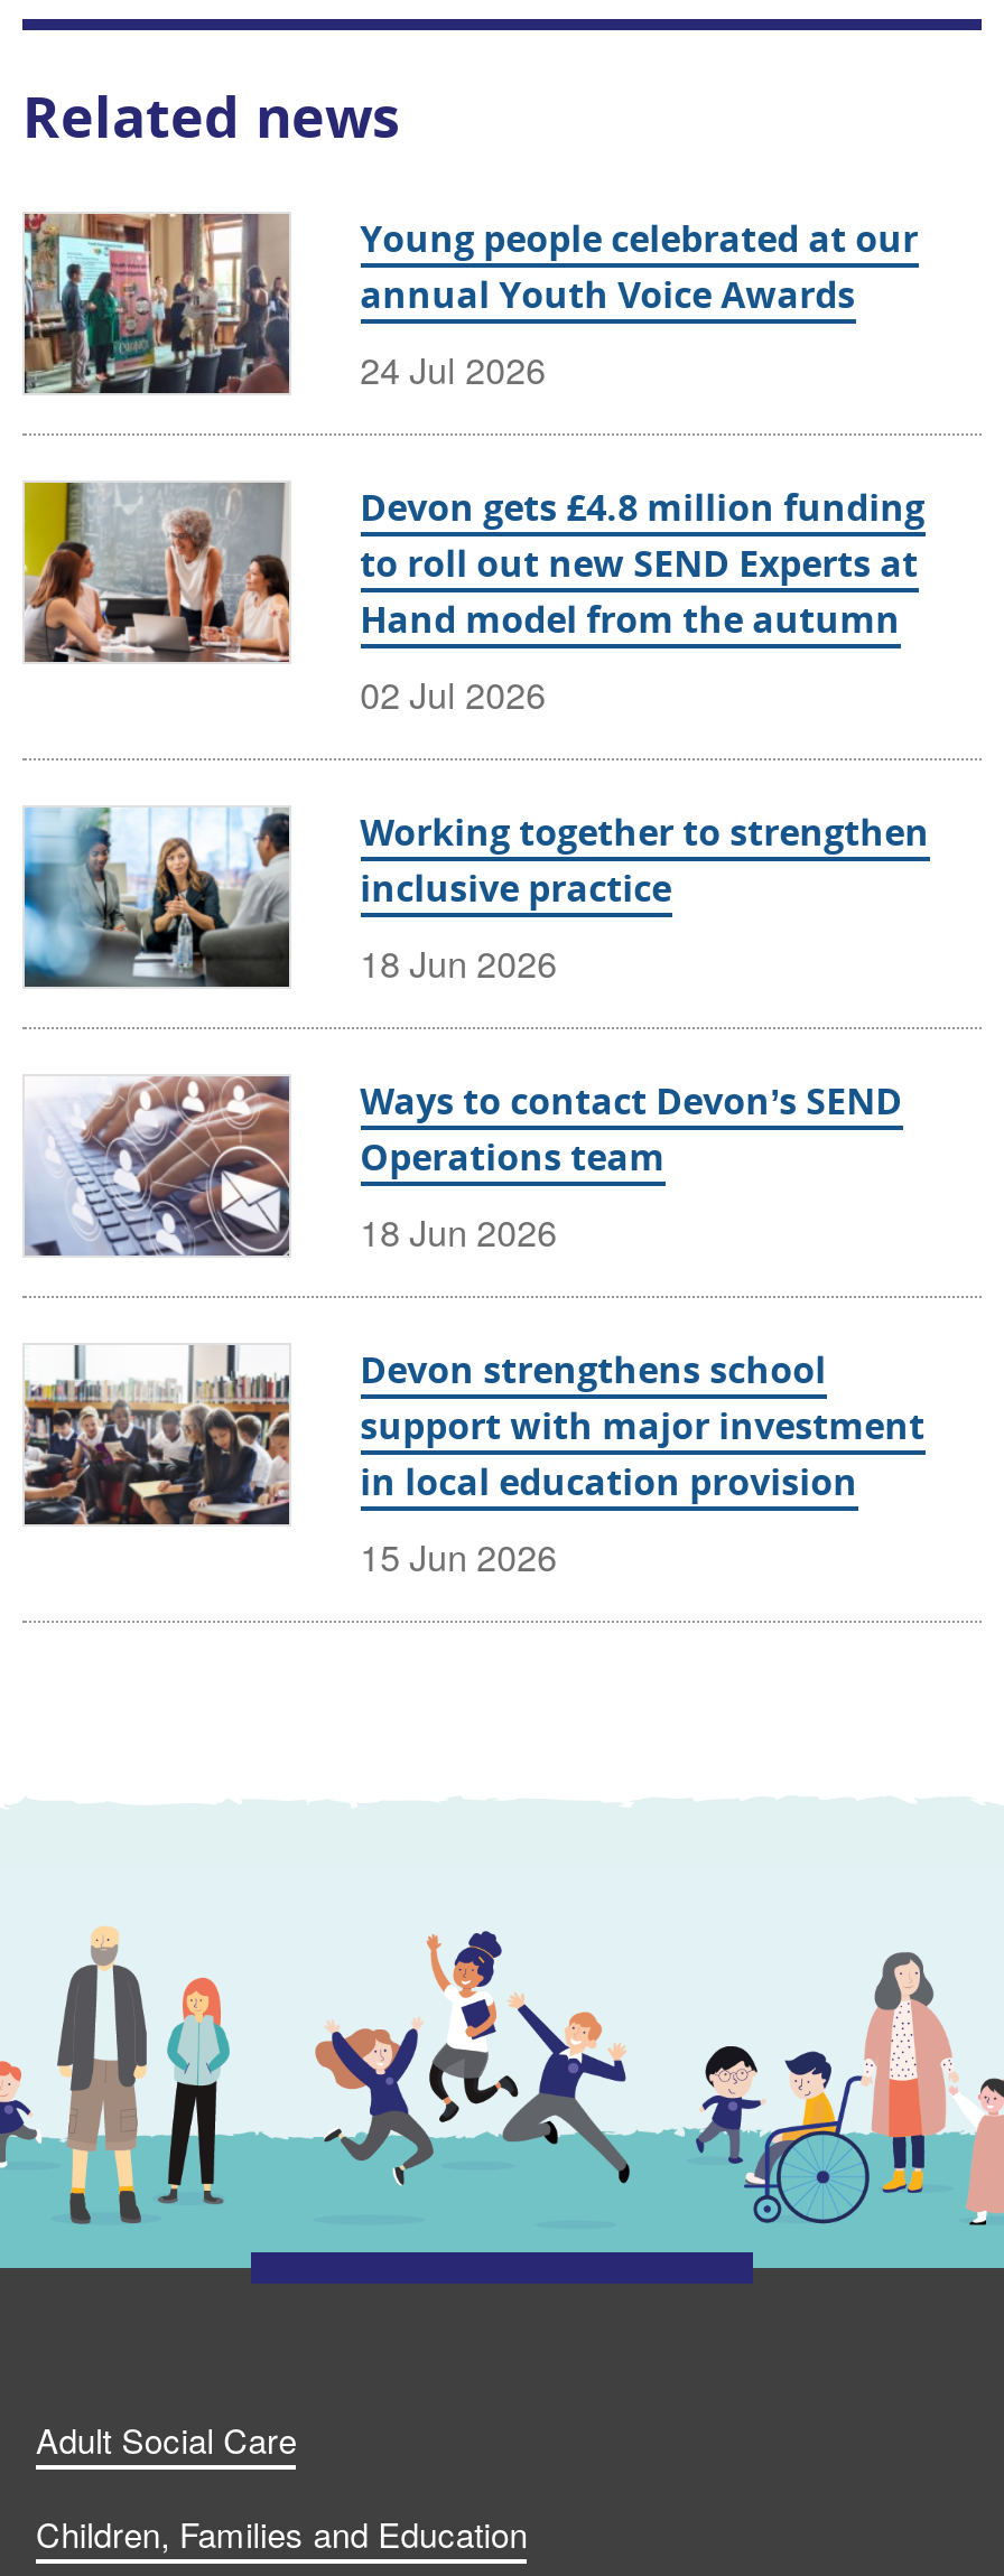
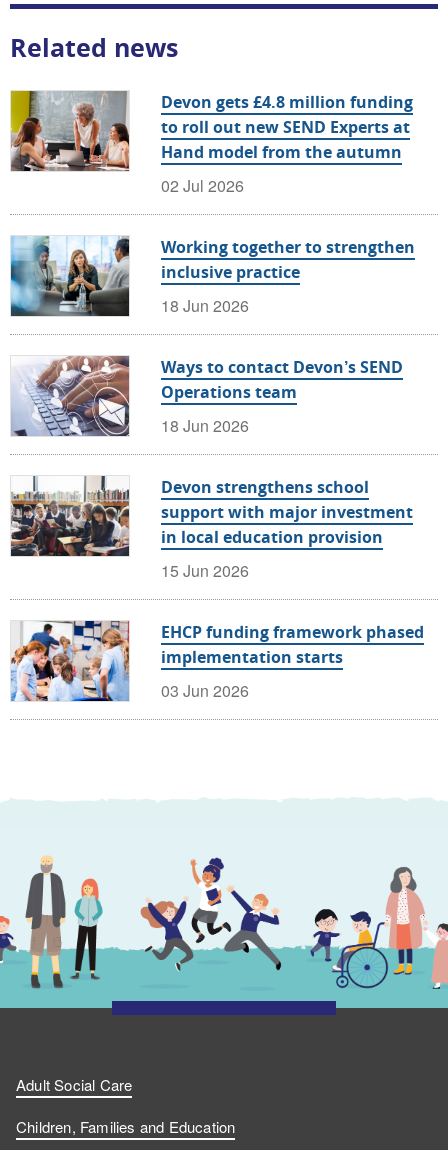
- [image]
- Young people celebrated at our
- annual Youth Voice Awards
- 24 Jul 2026

moved up: [image] | Devon gets £4.8 million funding | to roll out new SEND Experts at | ... | in local education provision | 15 Jun 2026

+ [image]
+ EHCP funding framework phased
+ implementation starts
+ 03 Jun 2026
